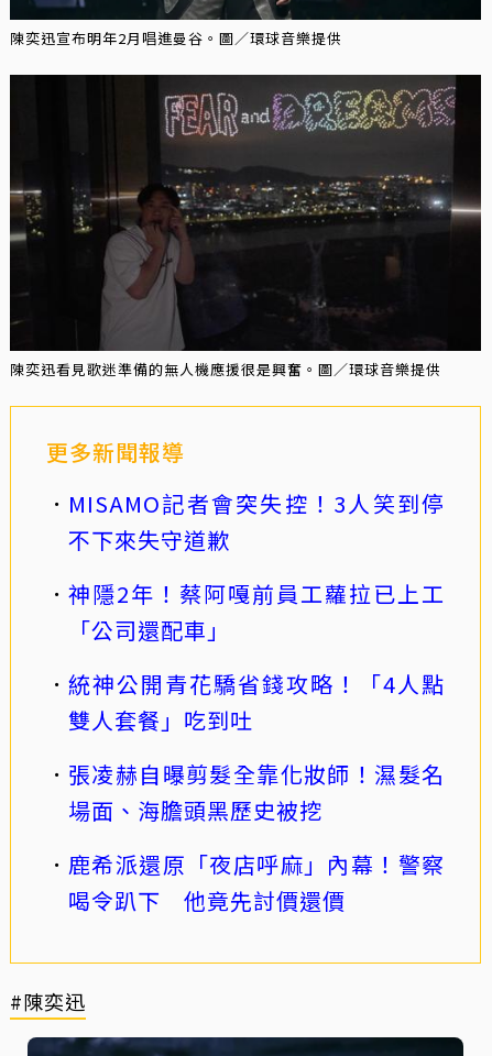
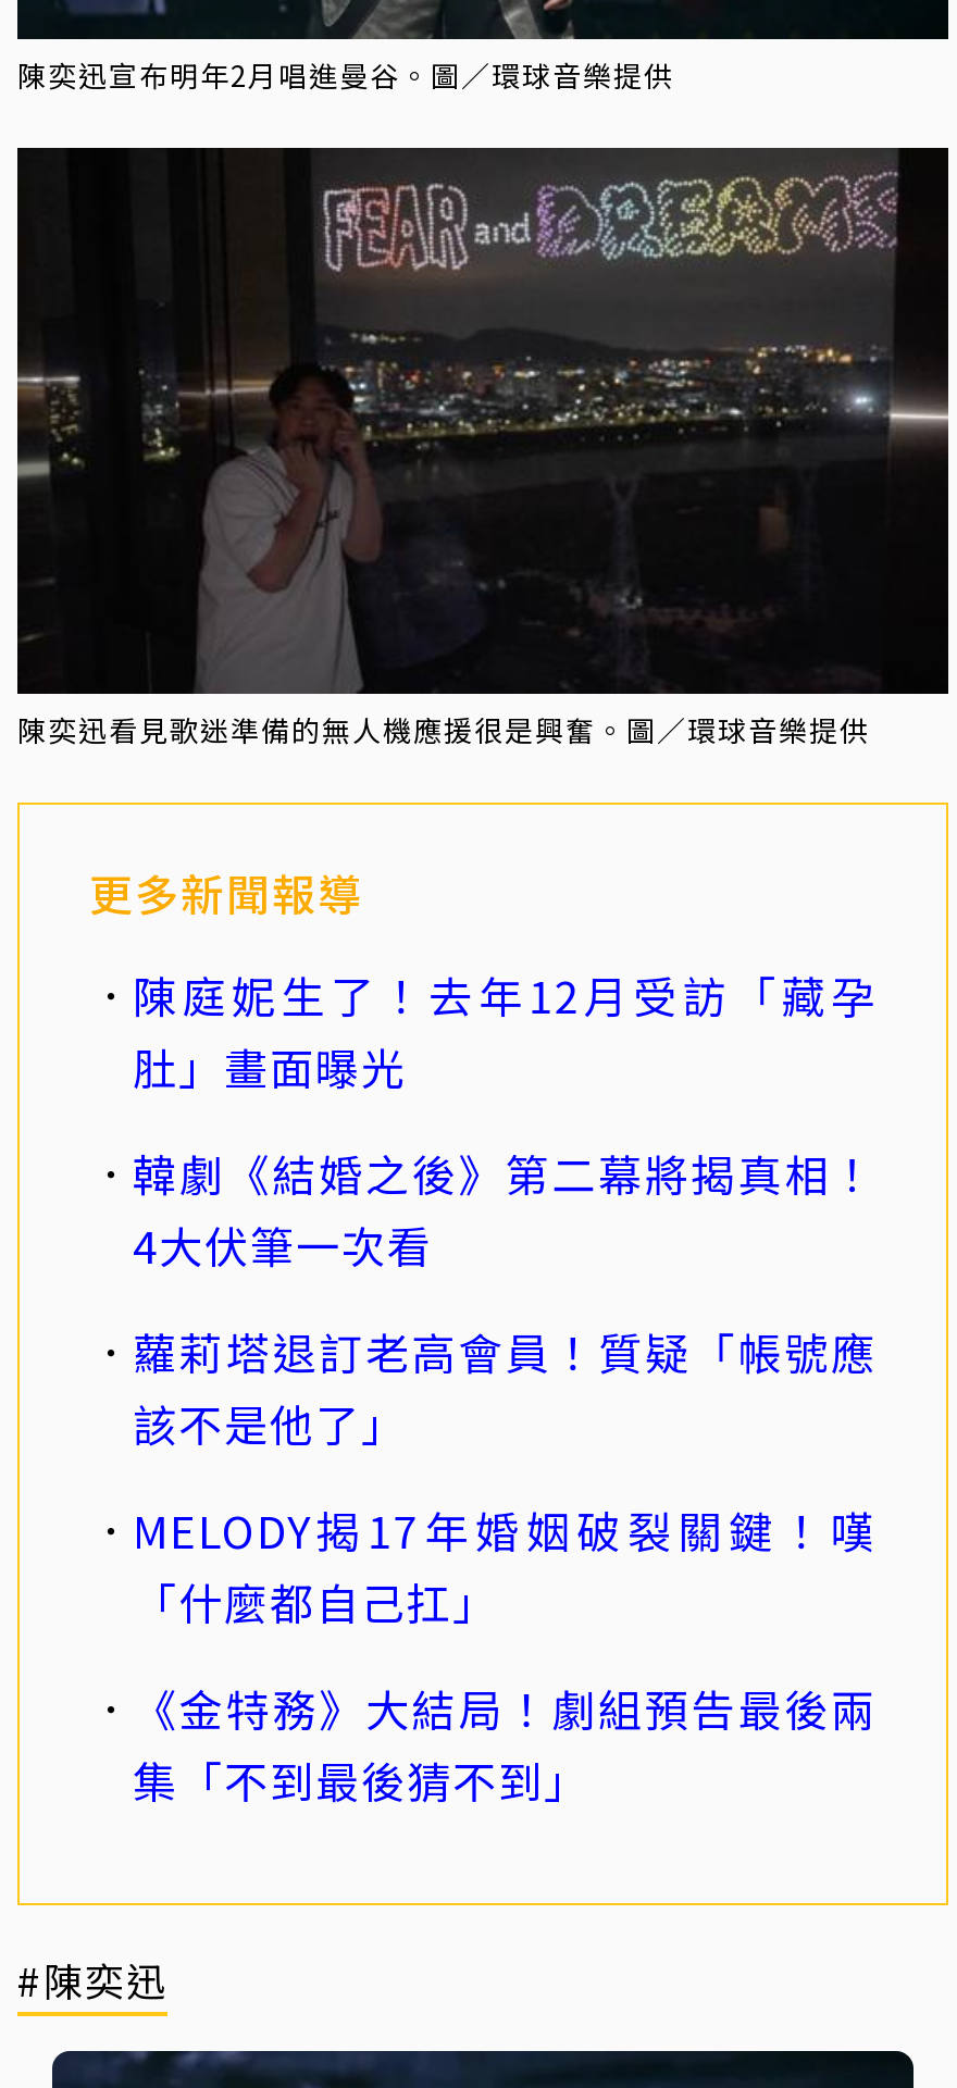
- MISAMO記者會突失控！3人笑到停
- 不下來失守道歉
+ 陳庭妮生了！去年12月受訪「藏孕
+ 肚」畫面曝光

- 神隱2年！蔡阿嘎前員工蘿拉已上工
- 「公司還配車」
+ 韓劇《結婚之後》第二幕將揭真相！
+ 4大伏筆一次看

- 統神公開青花驕省錢攻略！「4人點
- 雙人套餐」吃到吐
+ 蘿莉塔退訂老高會員！質疑「帳號應
+ 該不是他了」

- 張凌赫自曝剪髮全靠化妝師！濕髮名
- 場面、海膽頭黑歷史被挖
+ MELODY揭17年婚姻破裂關鍵！嘆
+ 「什麼都自己扛」

- 鹿希派還原「夜店呼麻」內幕！警察
- 喝令趴下 他竟先討價還價
+ 《金特務》大結局！劇組預告最後兩
+ 集「不到最後猜不到」
